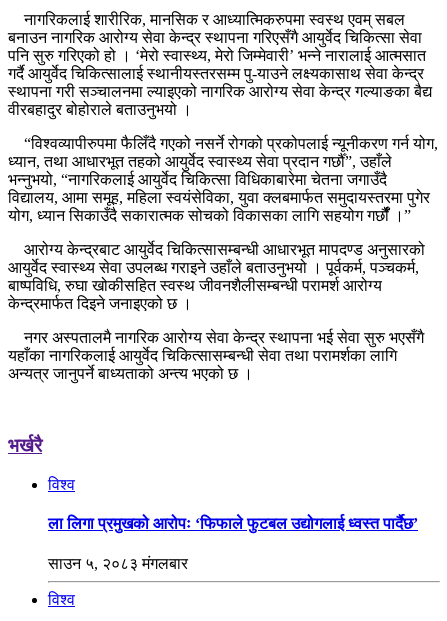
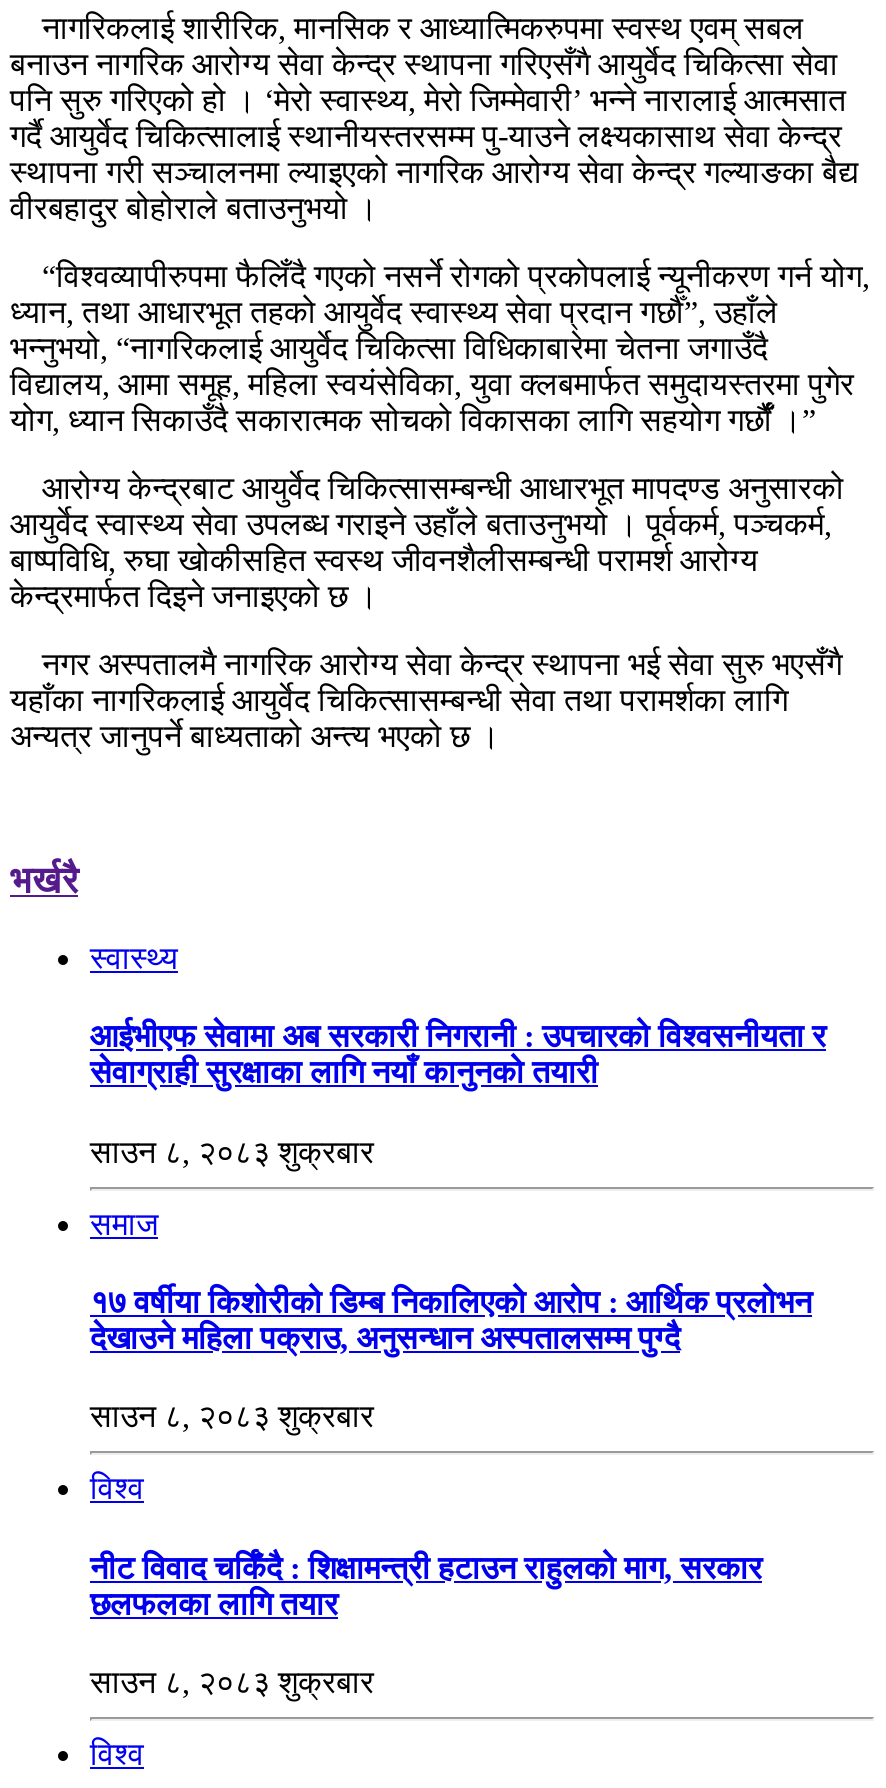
+ स्वास्थ्य
+ आईभीएफ सेवामा अब सरकारी निगरानी : उपचारको विश्वसनीयता र
+ सेवाग्राही सुरक्षाका लागि नयाँ कानुनको तयारी
+ साउन ८, २०८३ शुक्रबार
+ समाज
+ १७ वर्षीया किशोरीको डिम्ब निकालिएको आरोप : आर्थिक प्रलोभन
+ देखाउने महिला पक्राउ, अनुसन्धान अस्पतालसम्म पुग्दै
+ साउन ८, २०८३ शुक्रबार

- ला लिगा प्रमुखको आरोपः ‘फिफाले फुटबल उद्योगलाई ध्वस्त पार्दैछ’
+ नीट विवाद चर्किँदै : शिक्षामन्त्री हटाउन राहुलको माग, सरकार
+ छलफलका लागि तयार

- साउन ५, २०८३ मंगलबार
+ साउन ८, २०८३ शुक्रबार
